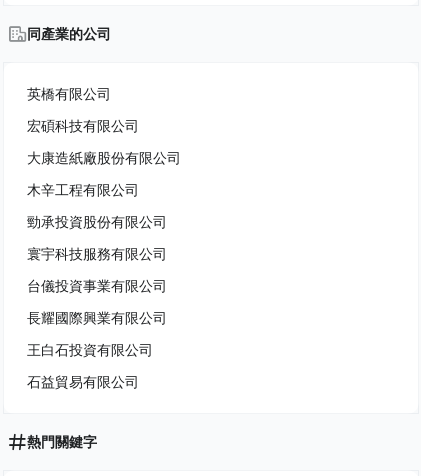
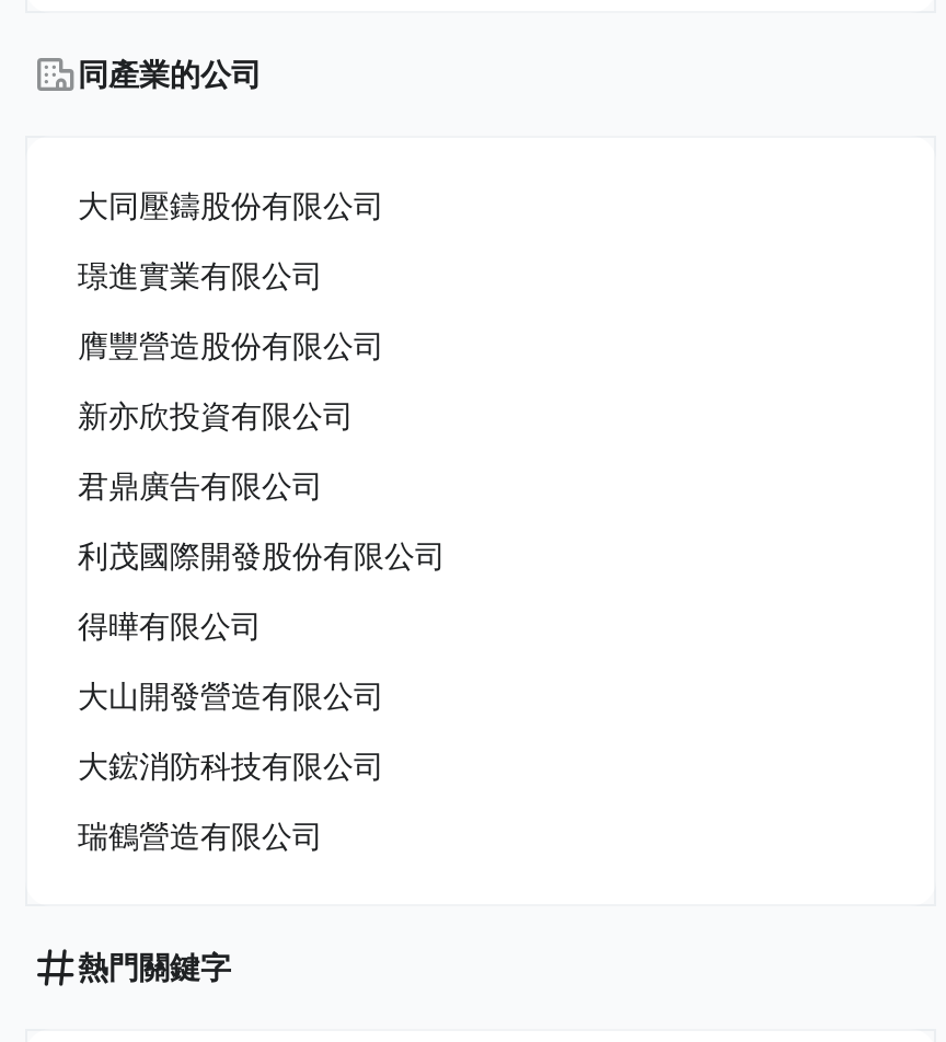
- 英橋有限公司
+ 大同壓鑄股份有限公司

- 宏碩科技有限公司
+ 璟進實業有限公司

- 大康造紙廠股份有限公司
+ 膺豐營造股份有限公司

- 木辛工程有限公司
+ 新亦欣投資有限公司

- 勁承投資股份有限公司
+ 君鼎廣告有限公司

- 寰宇科技服務有限公司
+ 利茂國際開發股份有限公司

- 台儀投資事業有限公司
+ 得曄有限公司

- 長耀國際興業有限公司
+ 大山開發營造有限公司

- 王白石投資有限公司
+ 大鋐消防科技有限公司

- 石益貿易有限公司
+ 瑞鶴營造有限公司
